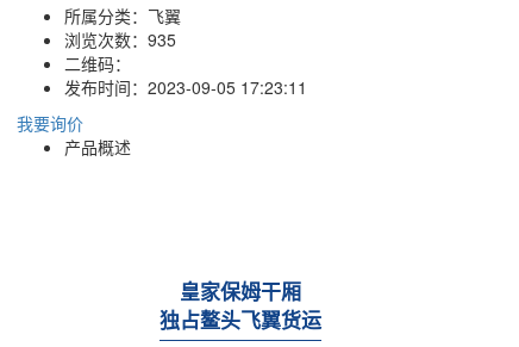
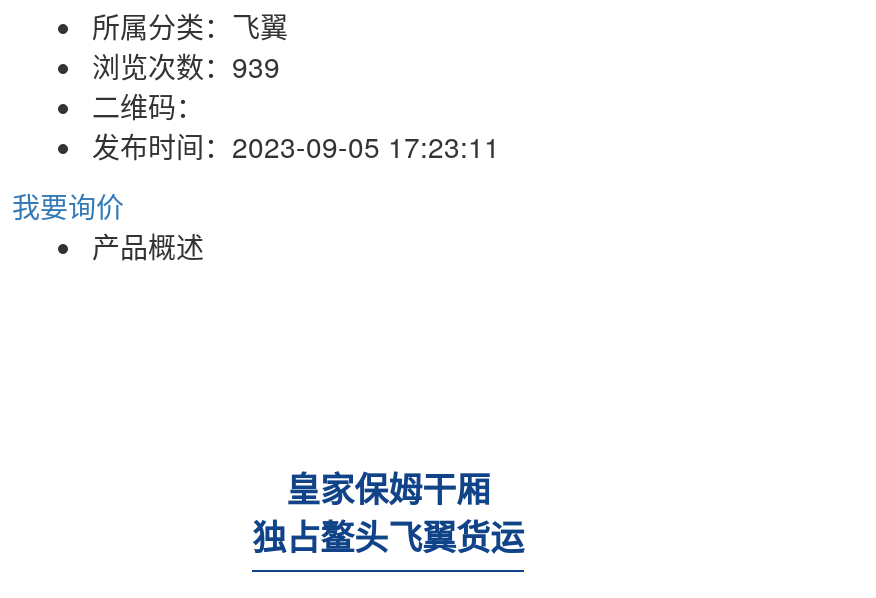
- 浏览次数：935
+ 浏览次数：939
